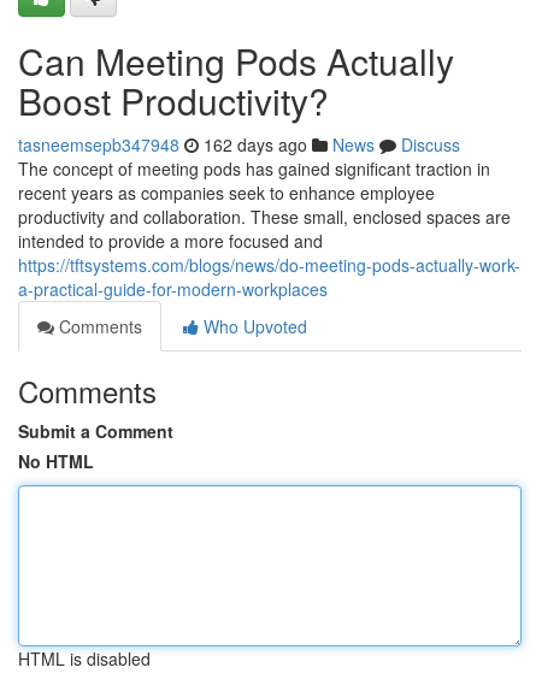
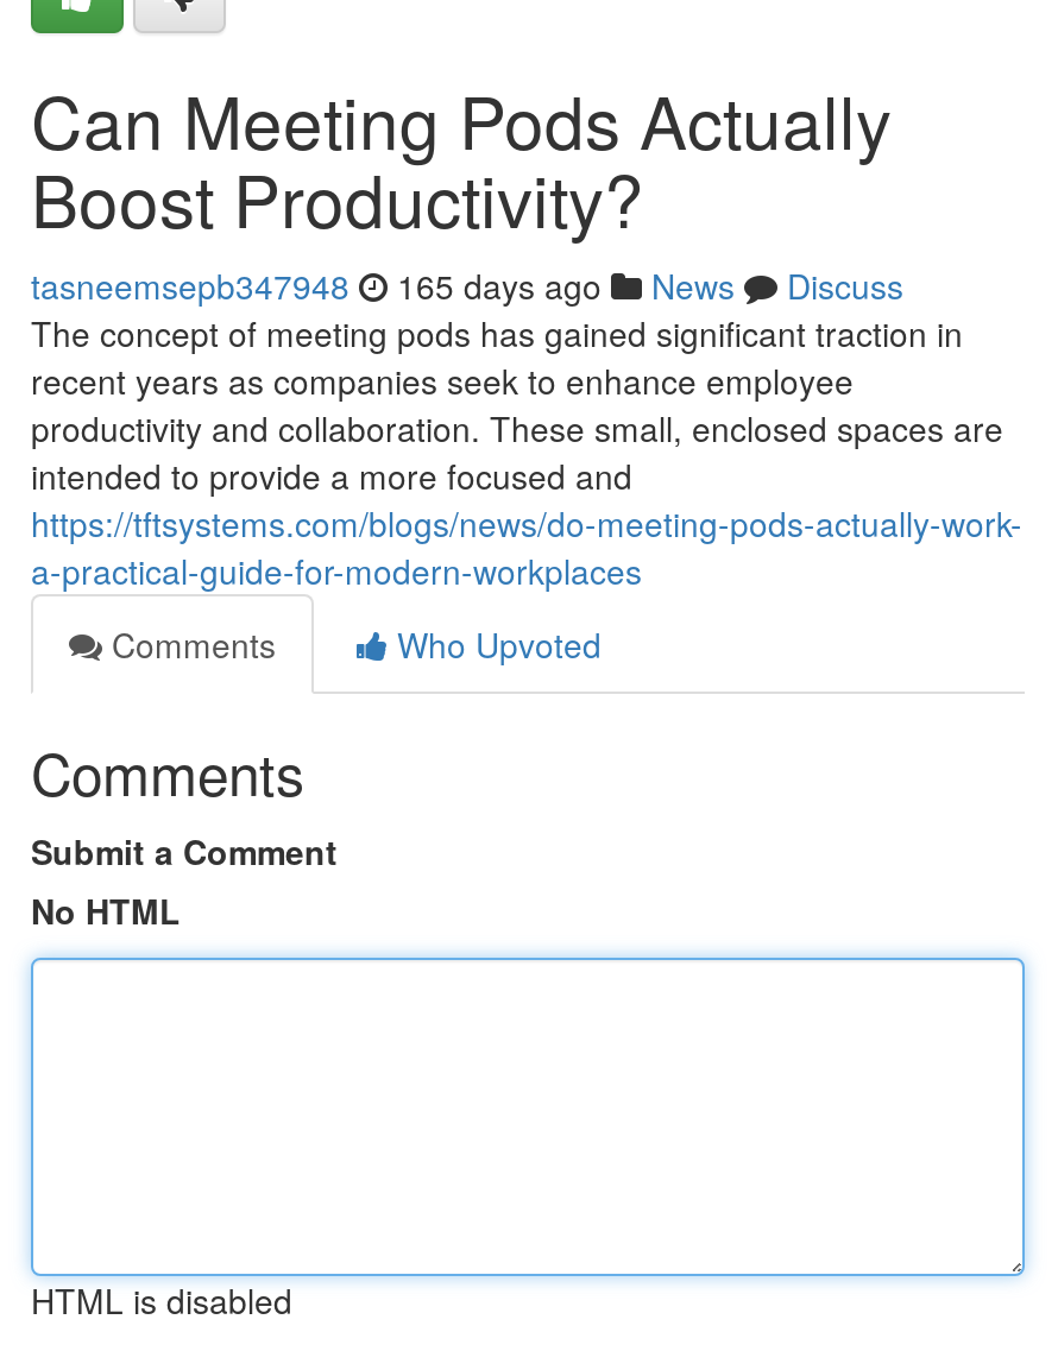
- tasneemsepb347948 162 days ago News Discuss
+ tasneemsepb347948 165 days ago News Discuss
